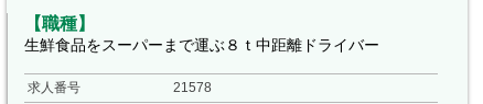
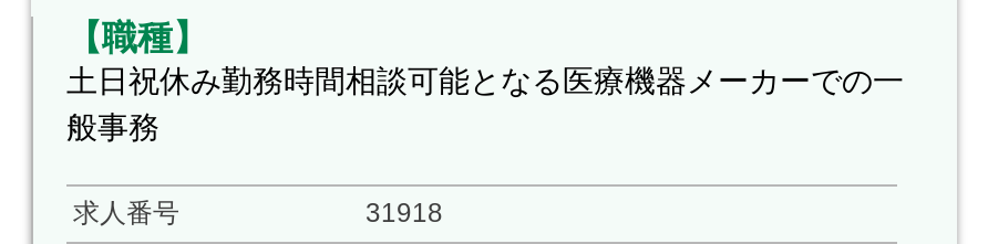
- 生鮮食品をスーパーまで運ぶ８ｔ中距離ドライバー
+ 土日祝休み勤務時間相談可能となる医療機器メーカーでの一
+ 般事務

- 21578
+ 31918
